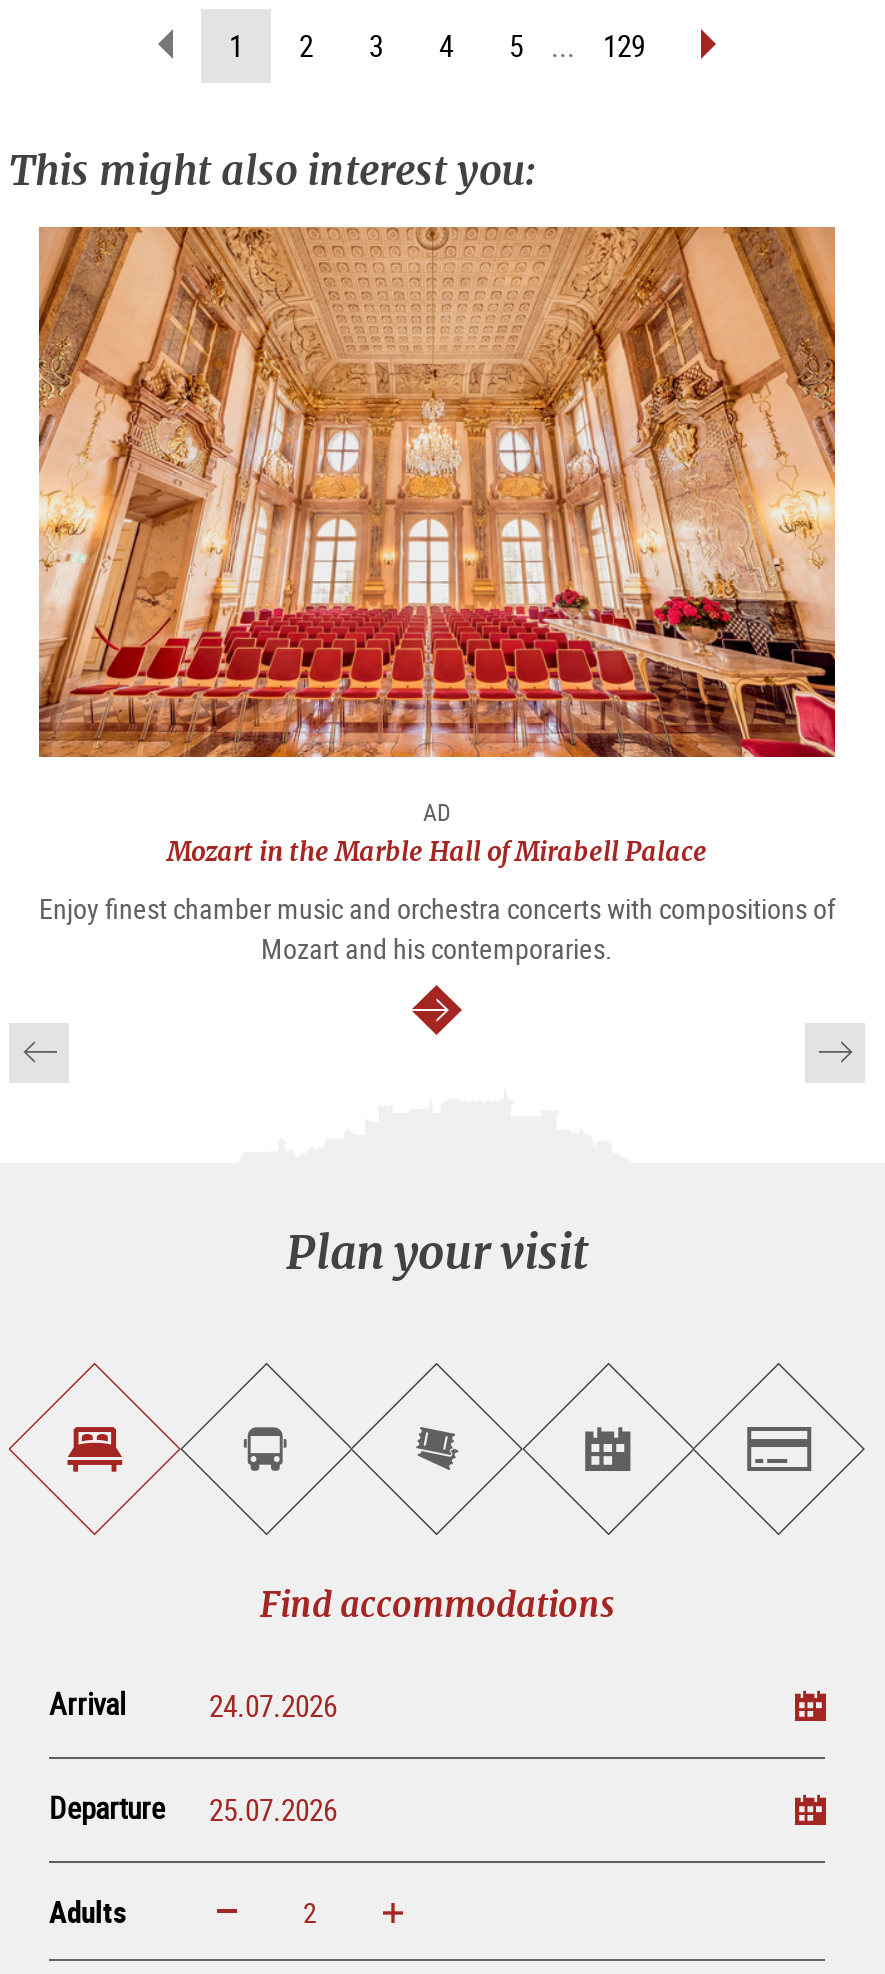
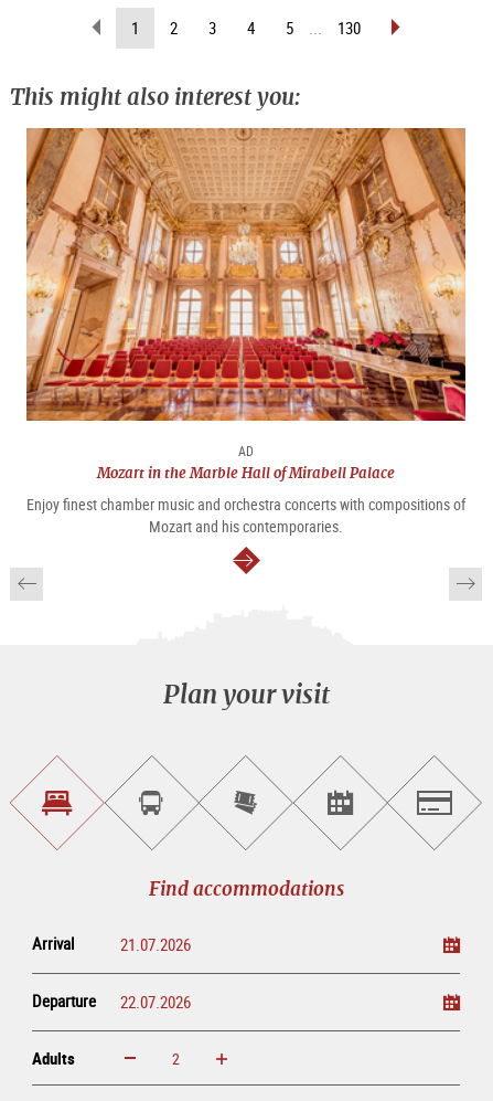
- 129
+ 130
